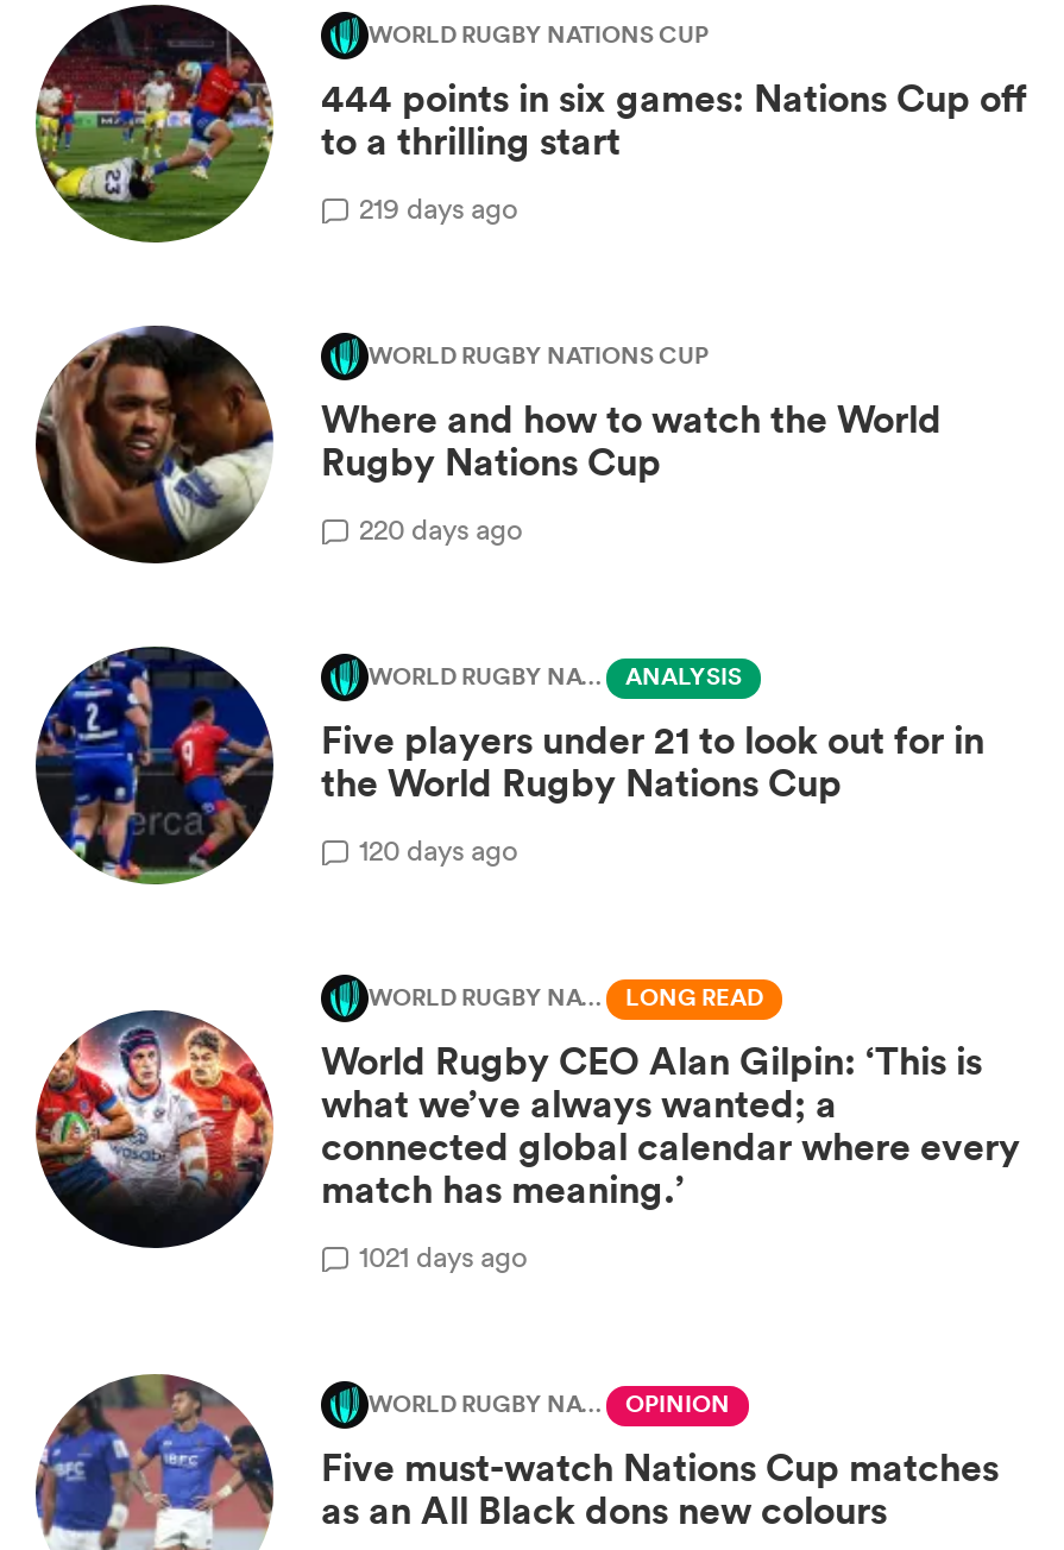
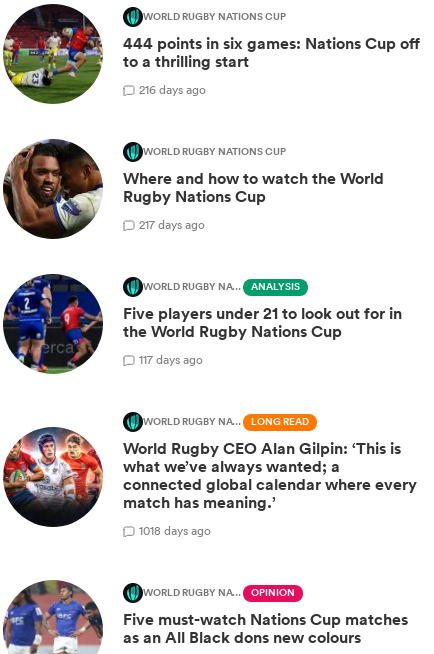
- 219 days ago
+ 216 days ago

- 220 days ago
+ 217 days ago

- 120 days ago
+ 117 days ago

- 1021 days ago
+ 1018 days ago
